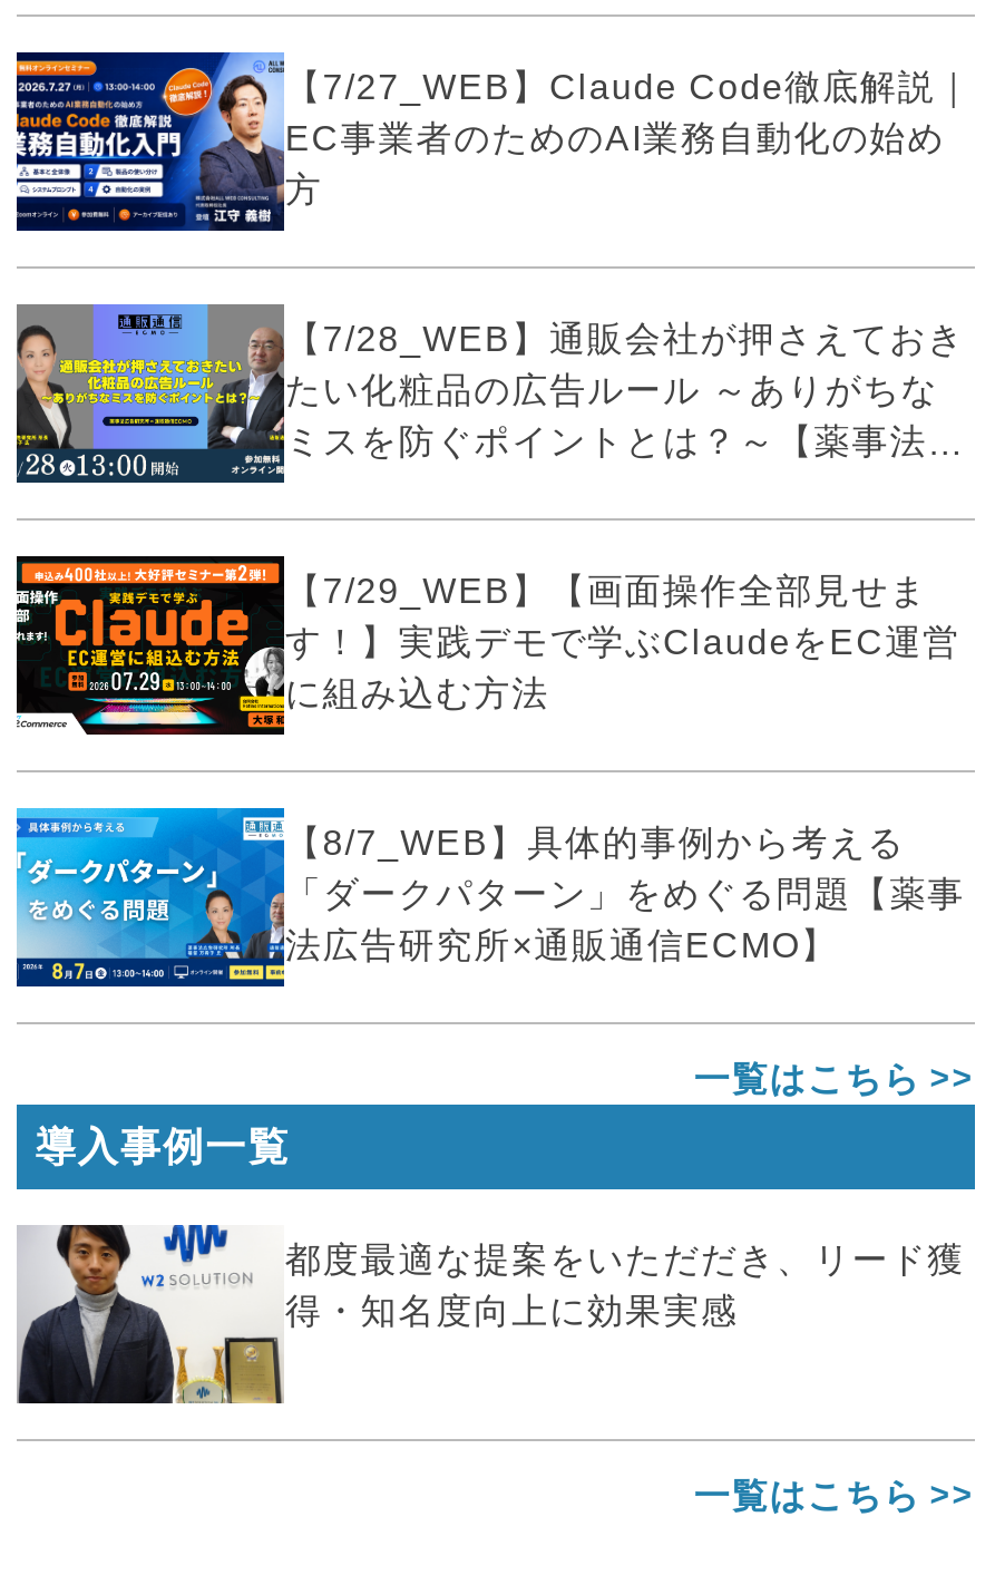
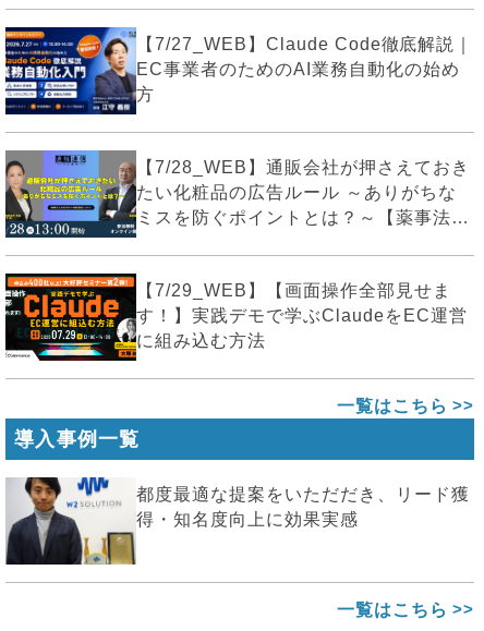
- [image]
- 【8/7_WEB】具体的事例から考える
- 「ダークパターン」をめぐる問題【薬事
- 法広告研究所×通販通信ECMO】
